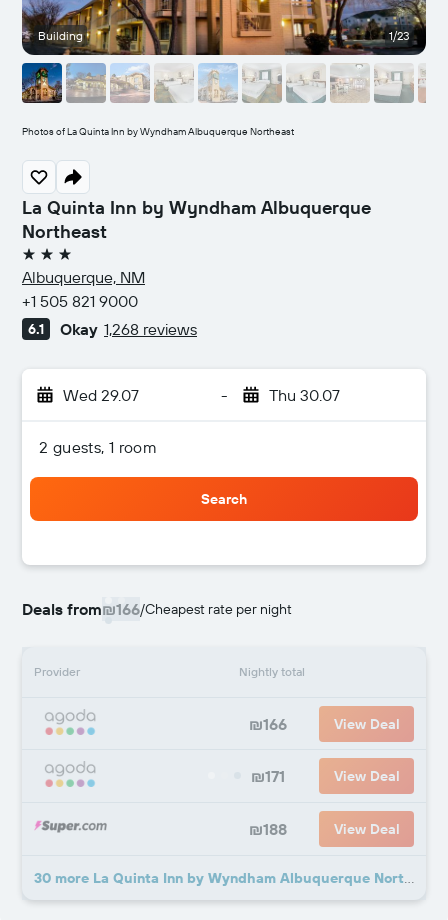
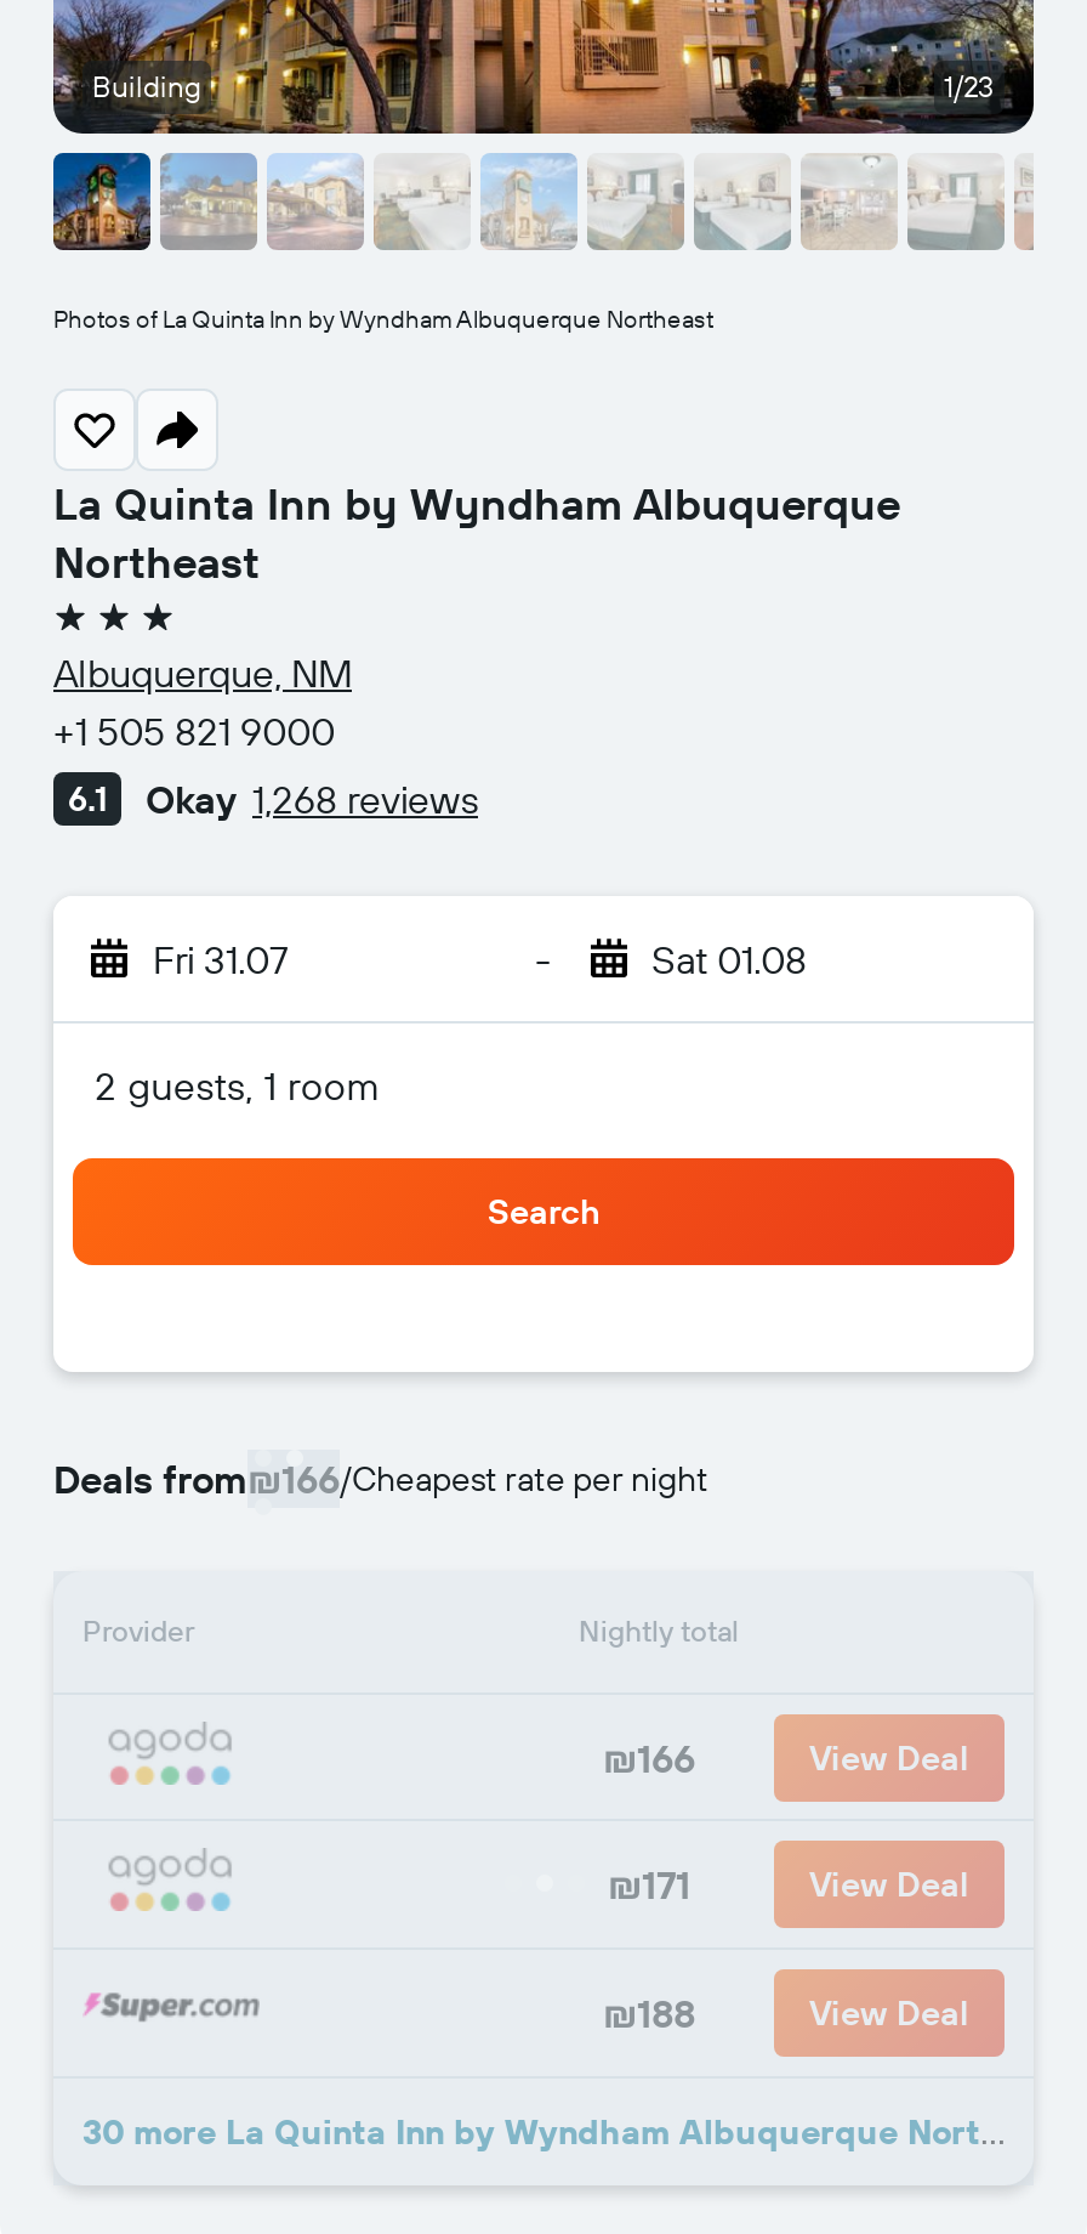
- Wed 29.07
+ Fri 31.07

- Thu 30.07
+ Sat 01.08
